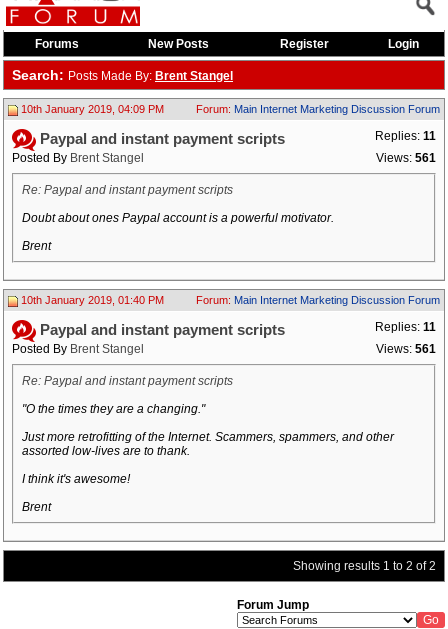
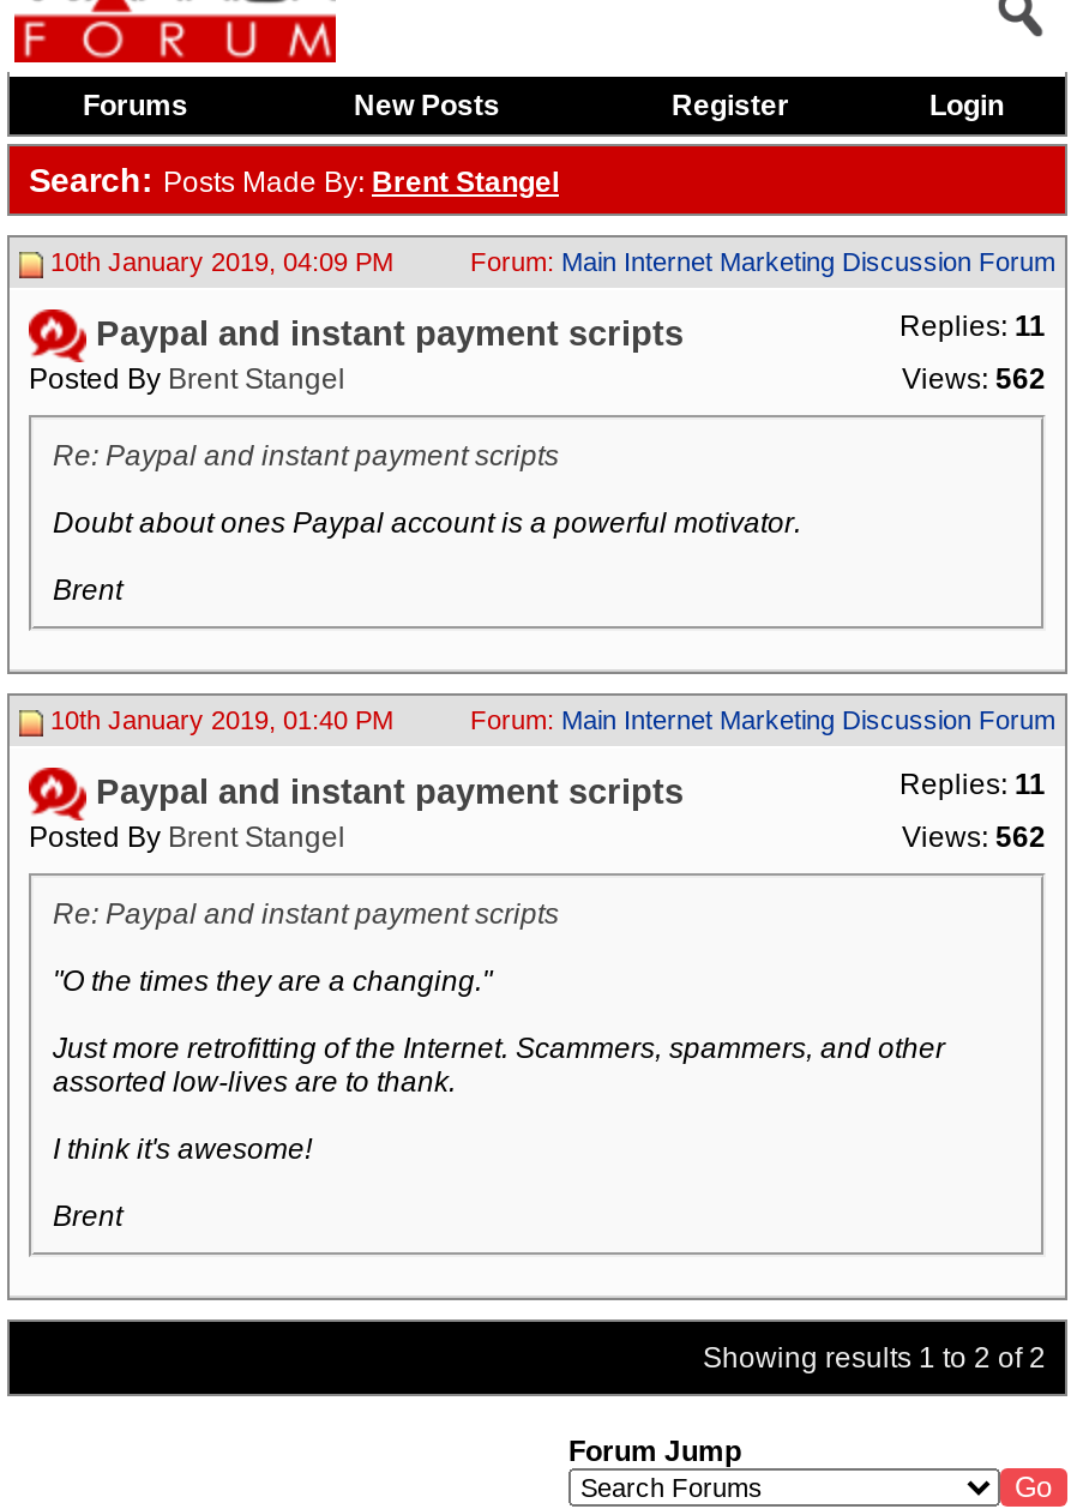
- Views: 561
+ Views: 562

- Views: 561
+ Views: 562
